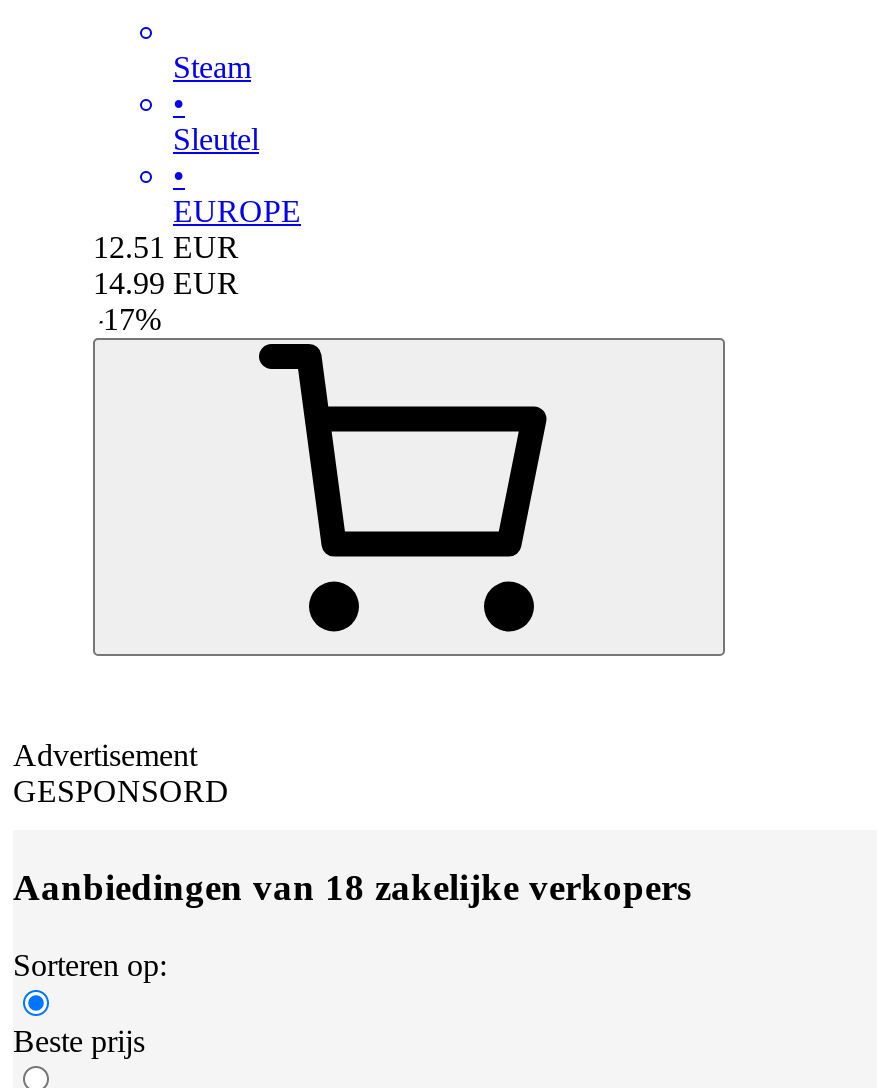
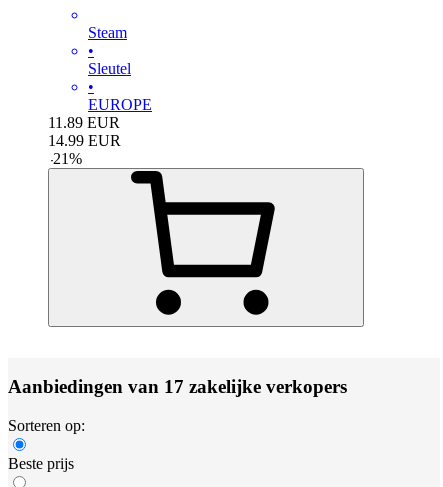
- 12.51 EUR
+ 11.89 EUR

- - 17%
+ - 21%

- Advertisement
- GESPONSORD
- Aanbiedingen van 18 zakelijke verkopers
+ Aanbiedingen van 17 zakelijke verkopers
